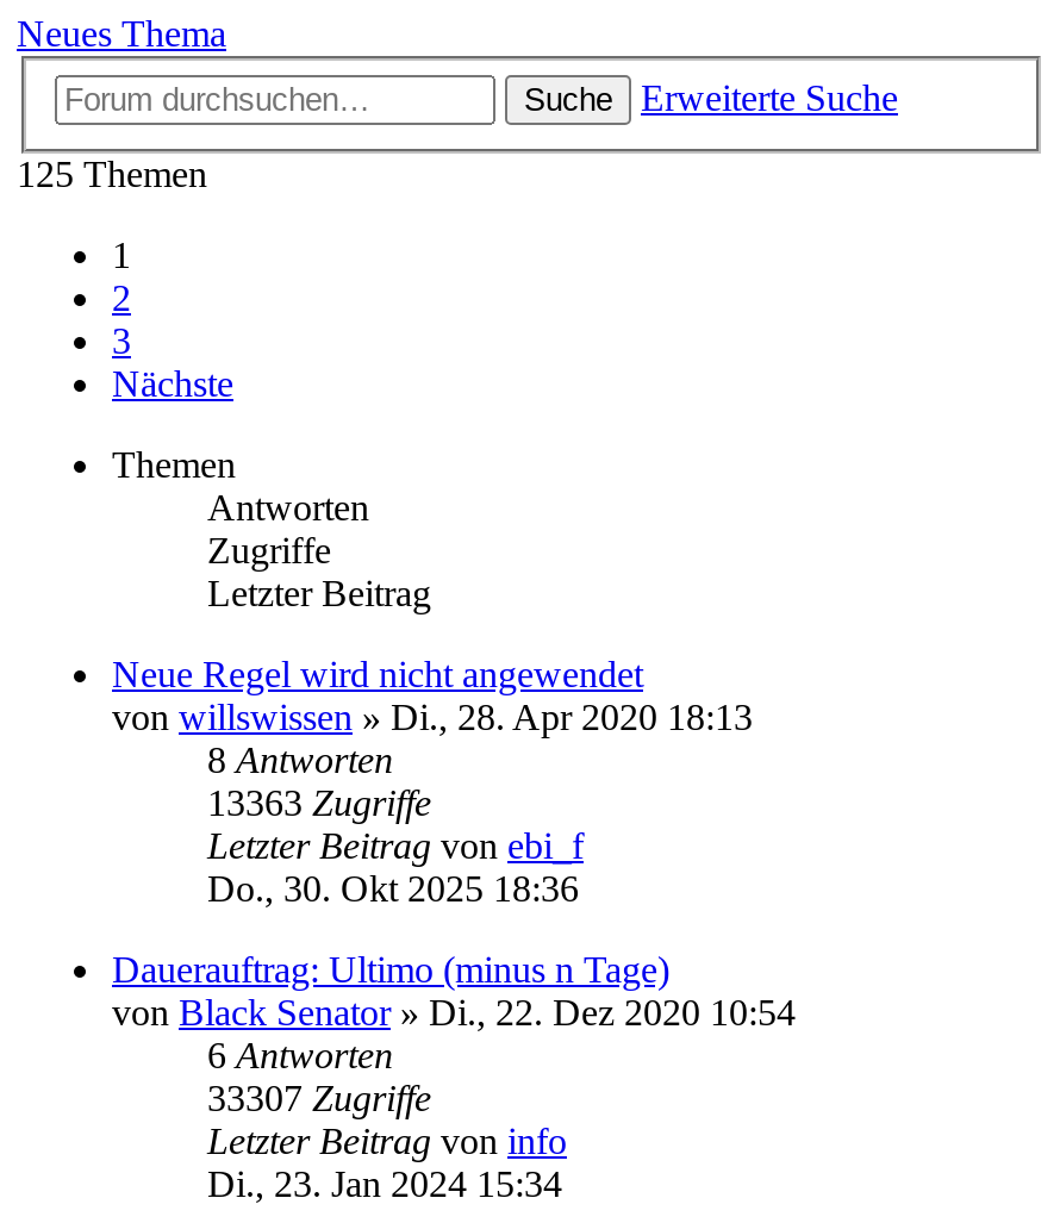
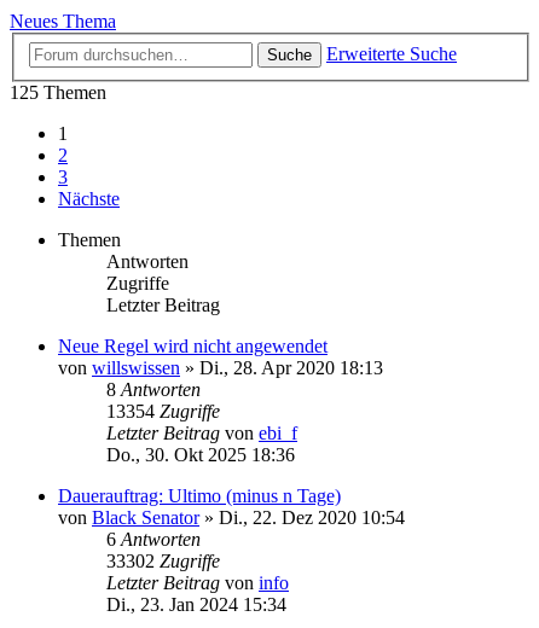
- 13363 Zugriffe
+ 13354 Zugriffe

- 33307 Zugriffe
+ 33302 Zugriffe
